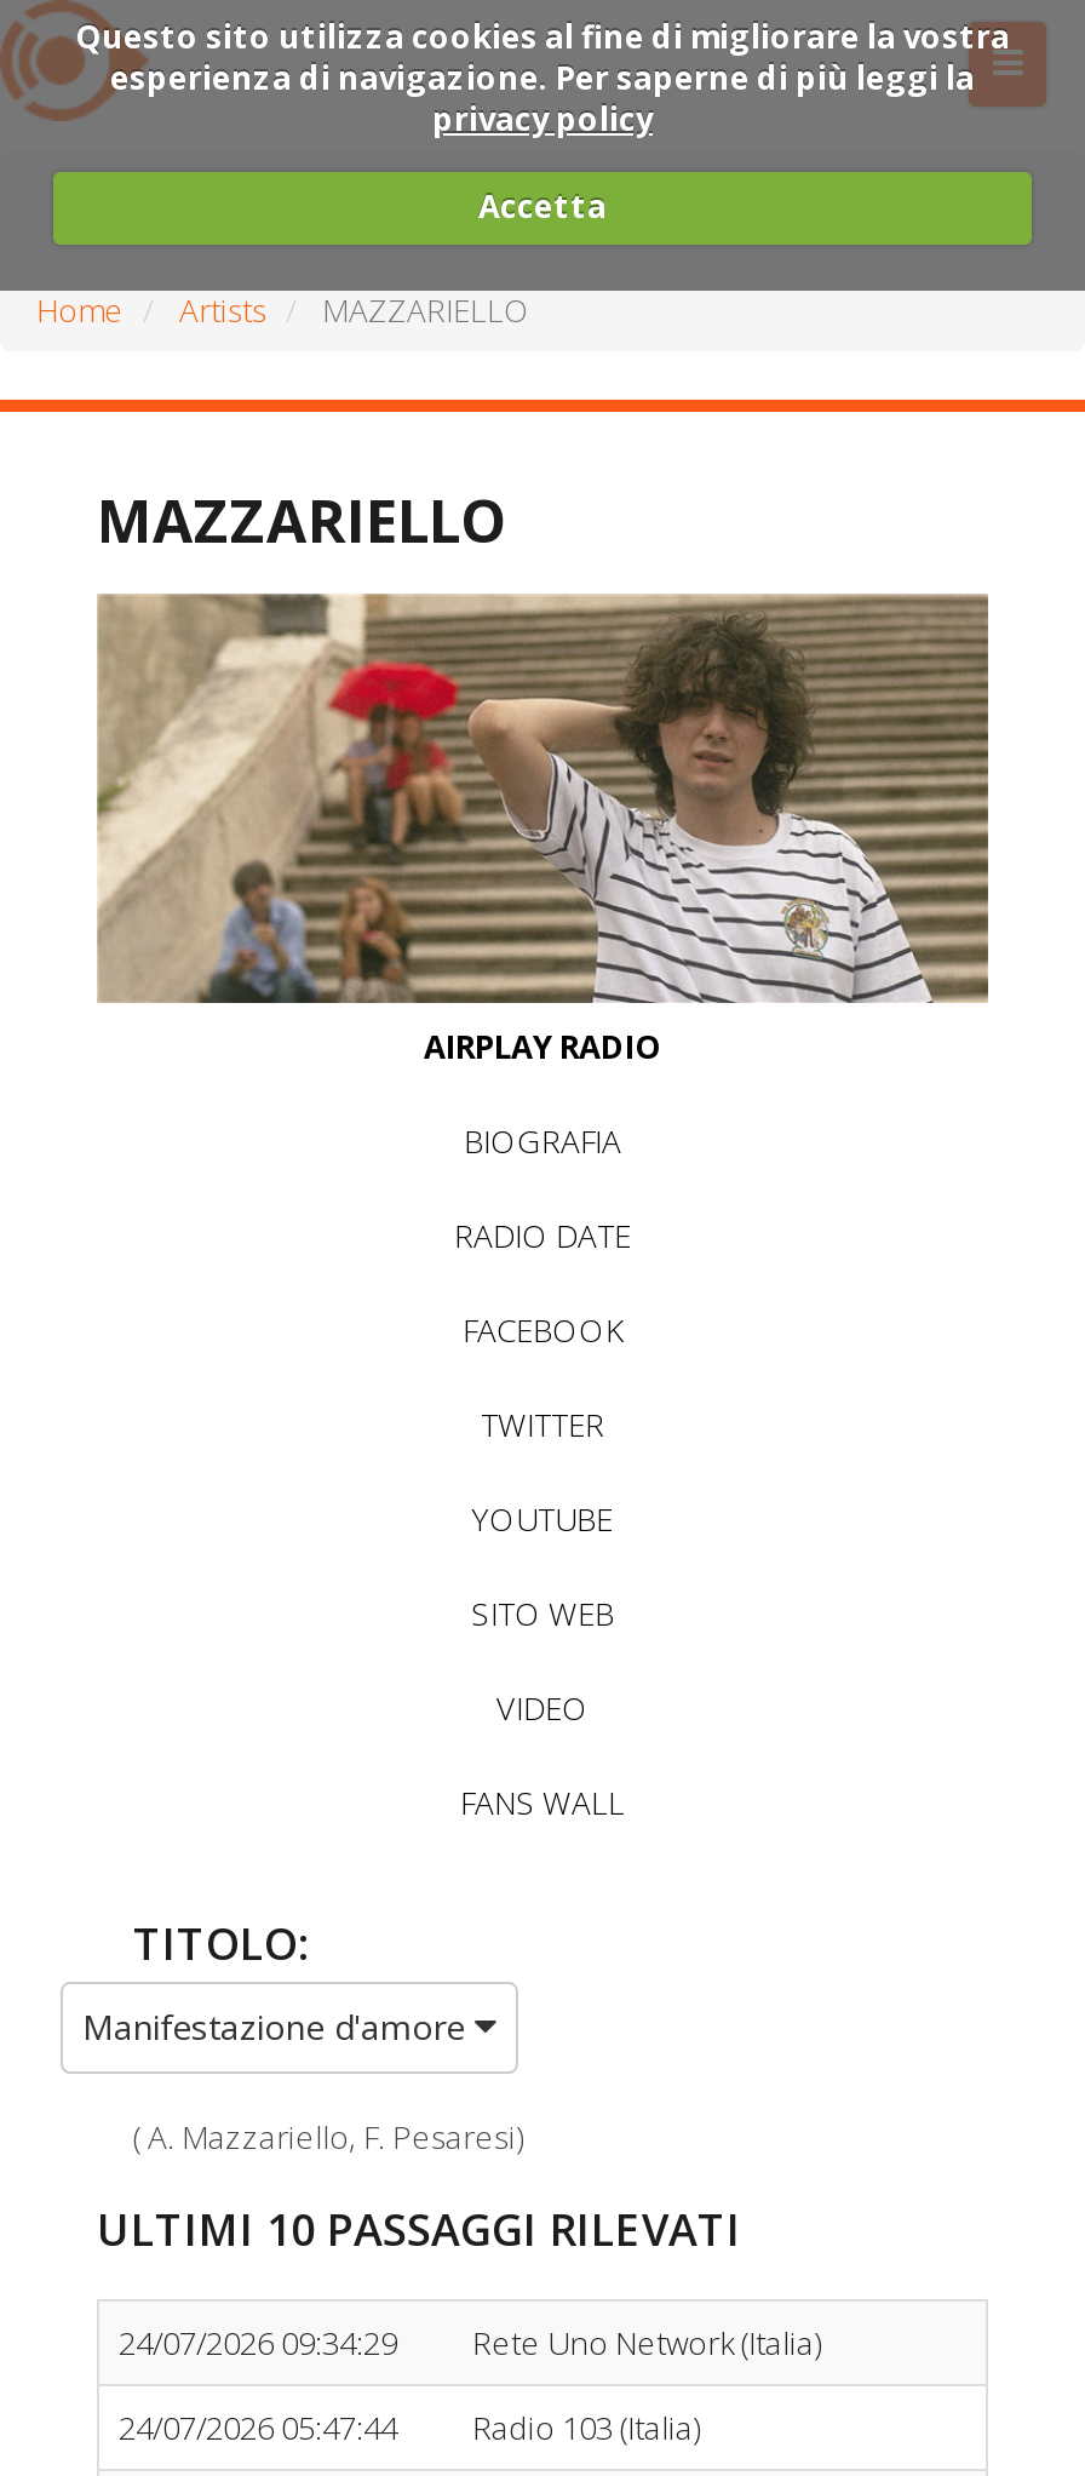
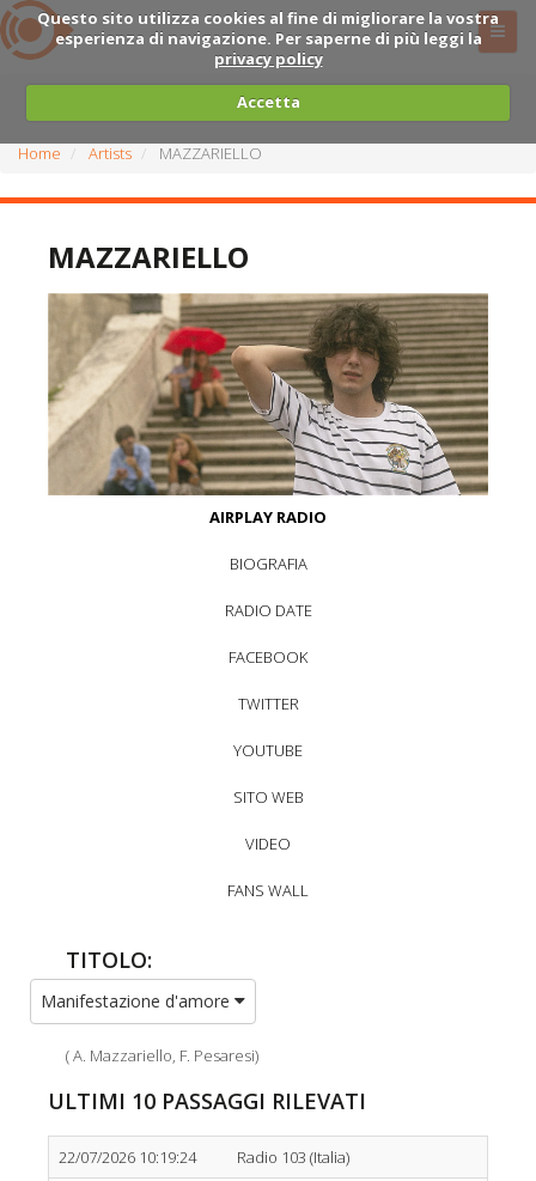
- 24/07/2026 09:34:29
- Rete Uno Network (Italia)
- 24/07/2026 05:47:44
+ 22/07/2026 10:19:24
